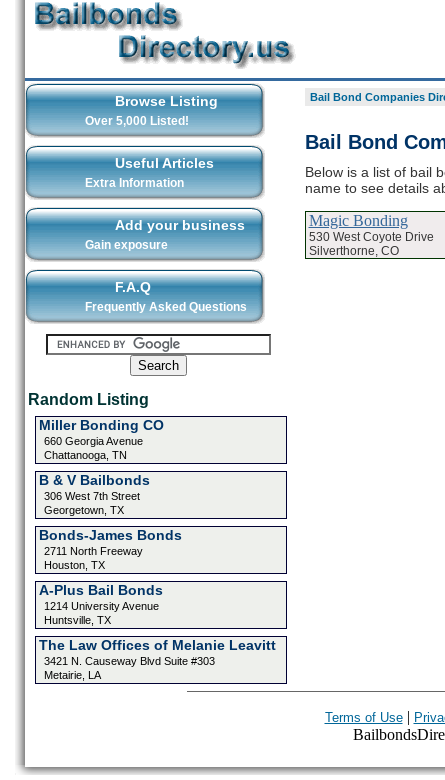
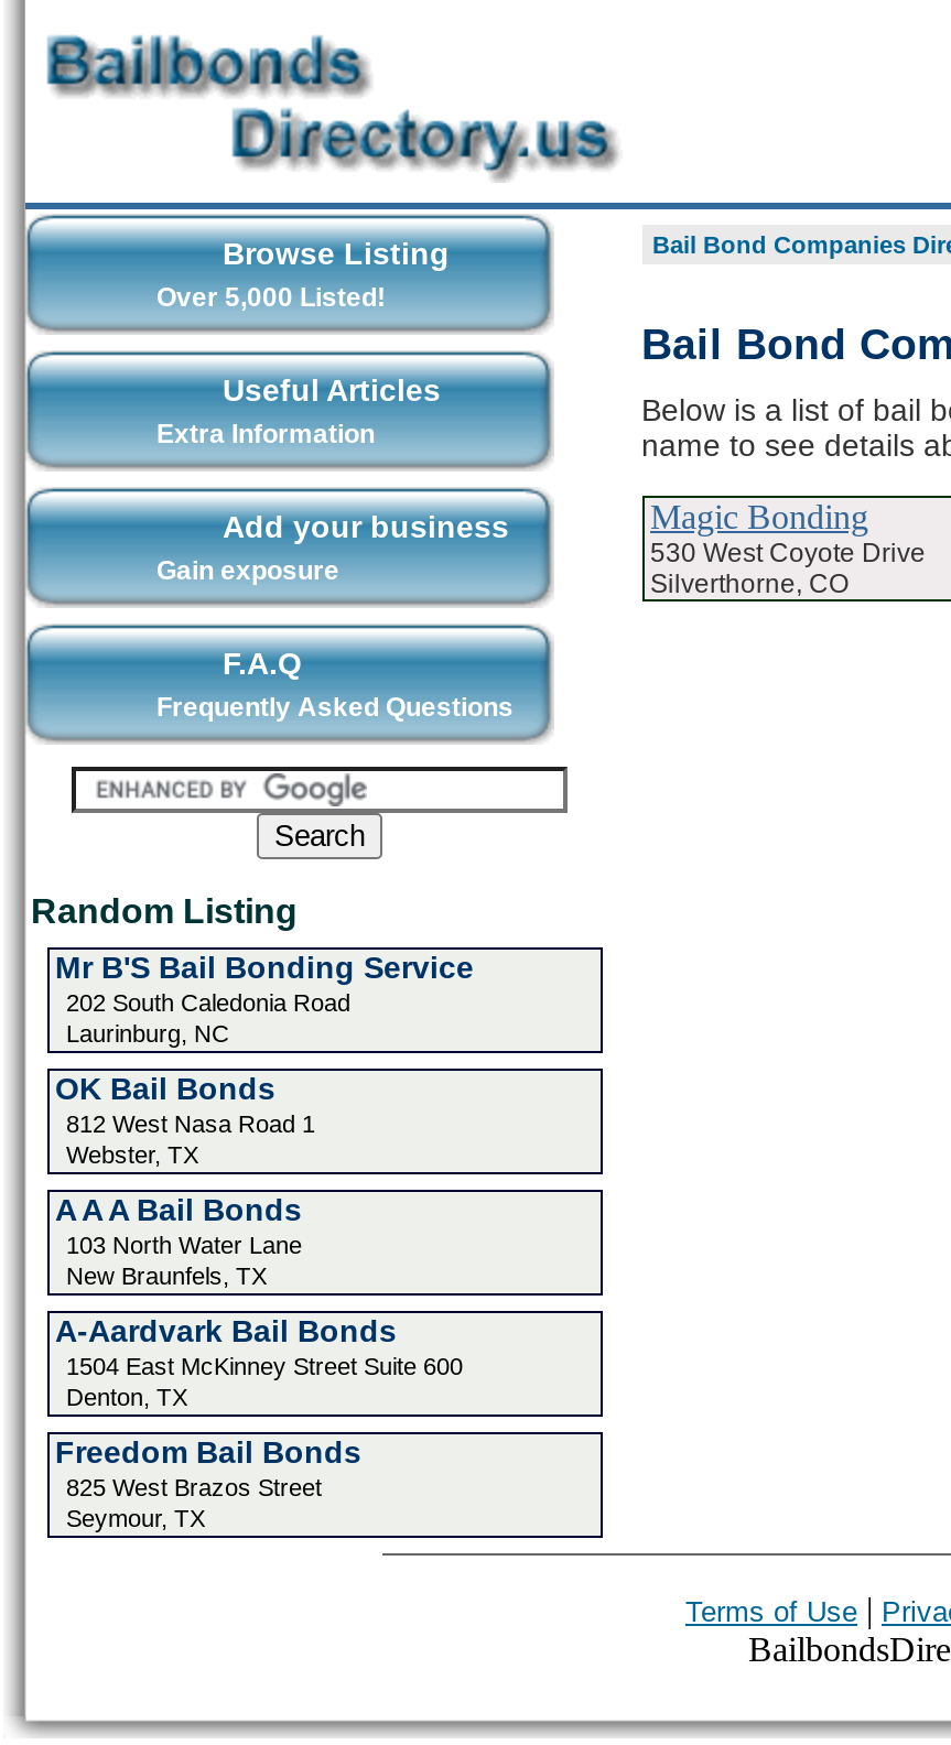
- Miller Bonding CO
- 660 Georgia Avenue
- Chattanooga, TN
+ Mr B'S Bail Bonding Service
+ 202 South Caledonia Road
+ Laurinburg, NC

- B & V Bailbonds
- 306 West 7th Street
- Georgetown, TX
+ OK Bail Bonds
+ 812 West Nasa Road 1
+ Webster, TX

- Bonds-James Bonds
- 2711 North Freeway
- Houston, TX
+ A A A Bail Bonds
+ 103 North Water Lane
+ New Braunfels, TX

- A-Plus Bail Bonds
- 1214 University Avenue
- Huntsville, TX
+ A-Aardvark Bail Bonds
+ 1504 East McKinney Street Suite 600
+ Denton, TX

- The Law Offices of Melanie Leavitt
- 3421 N. Causeway Blvd Suite #303
- Metairie, LA
+ Freedom Bail Bonds
+ 825 West Brazos Street
+ Seymour, TX
